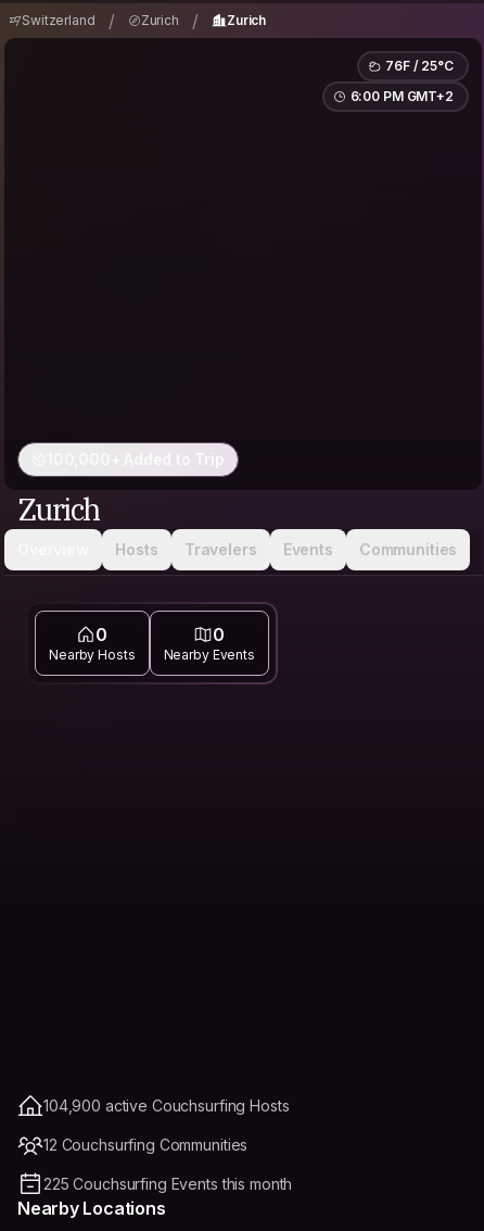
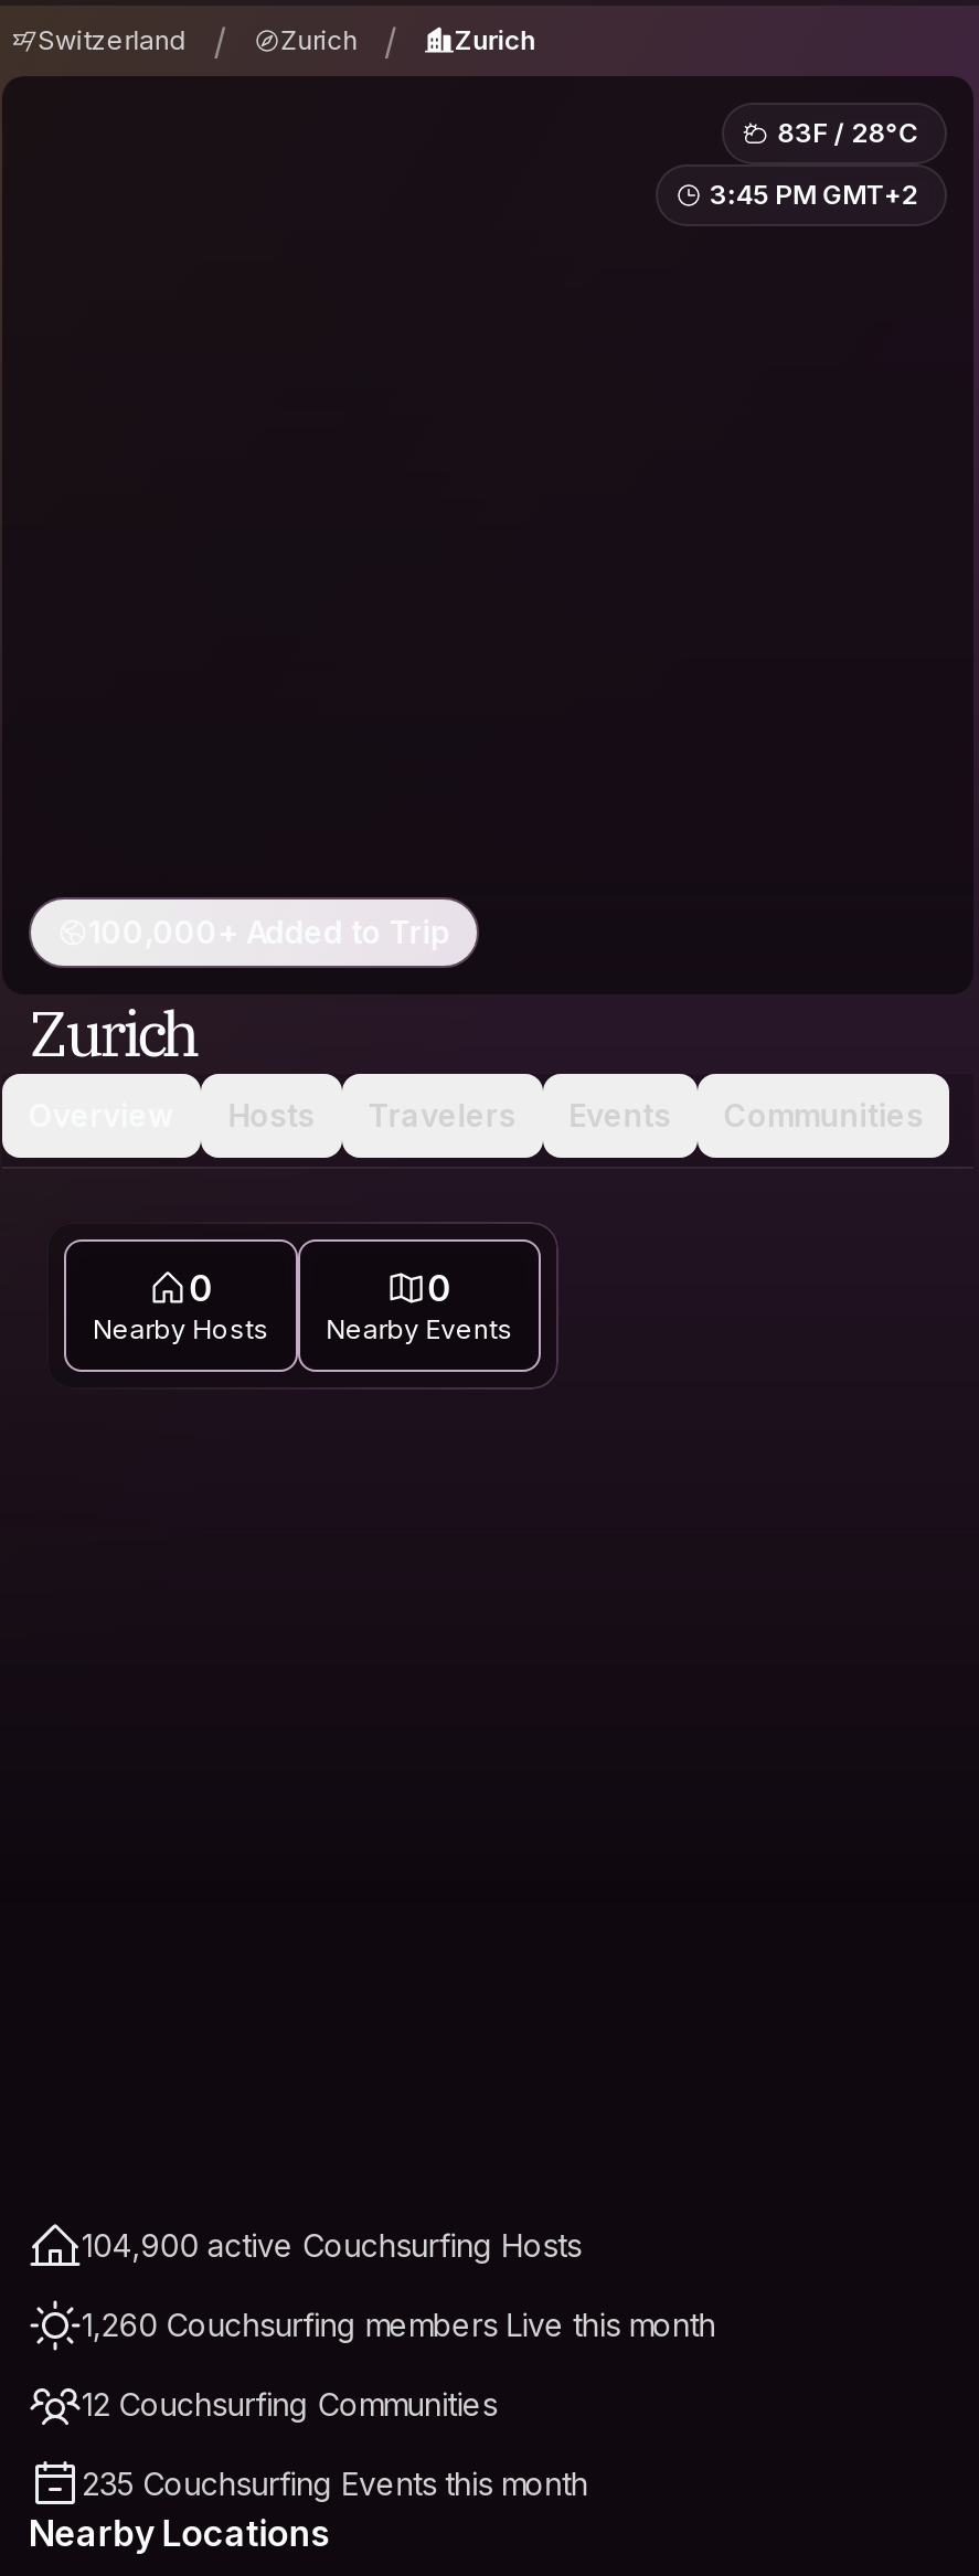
- 76F / 25°C
+ 83F / 28°C

- 6:00 PM GMT+2
+ 3:45 PM GMT+2

+ 1,260 Couchsurfing members Live this month

- 225 Couchsurfing Events this month
+ 235 Couchsurfing Events this month
